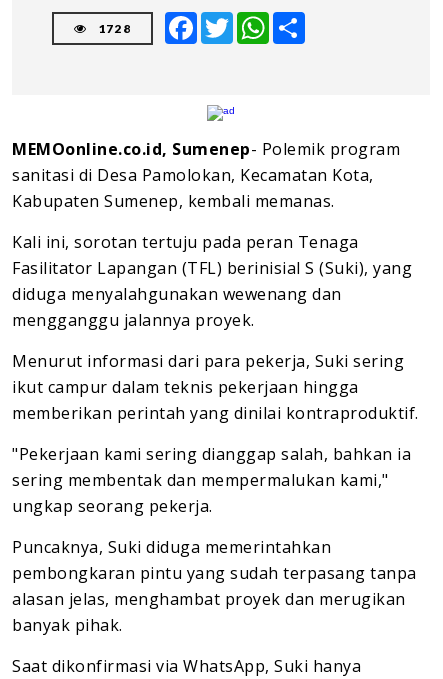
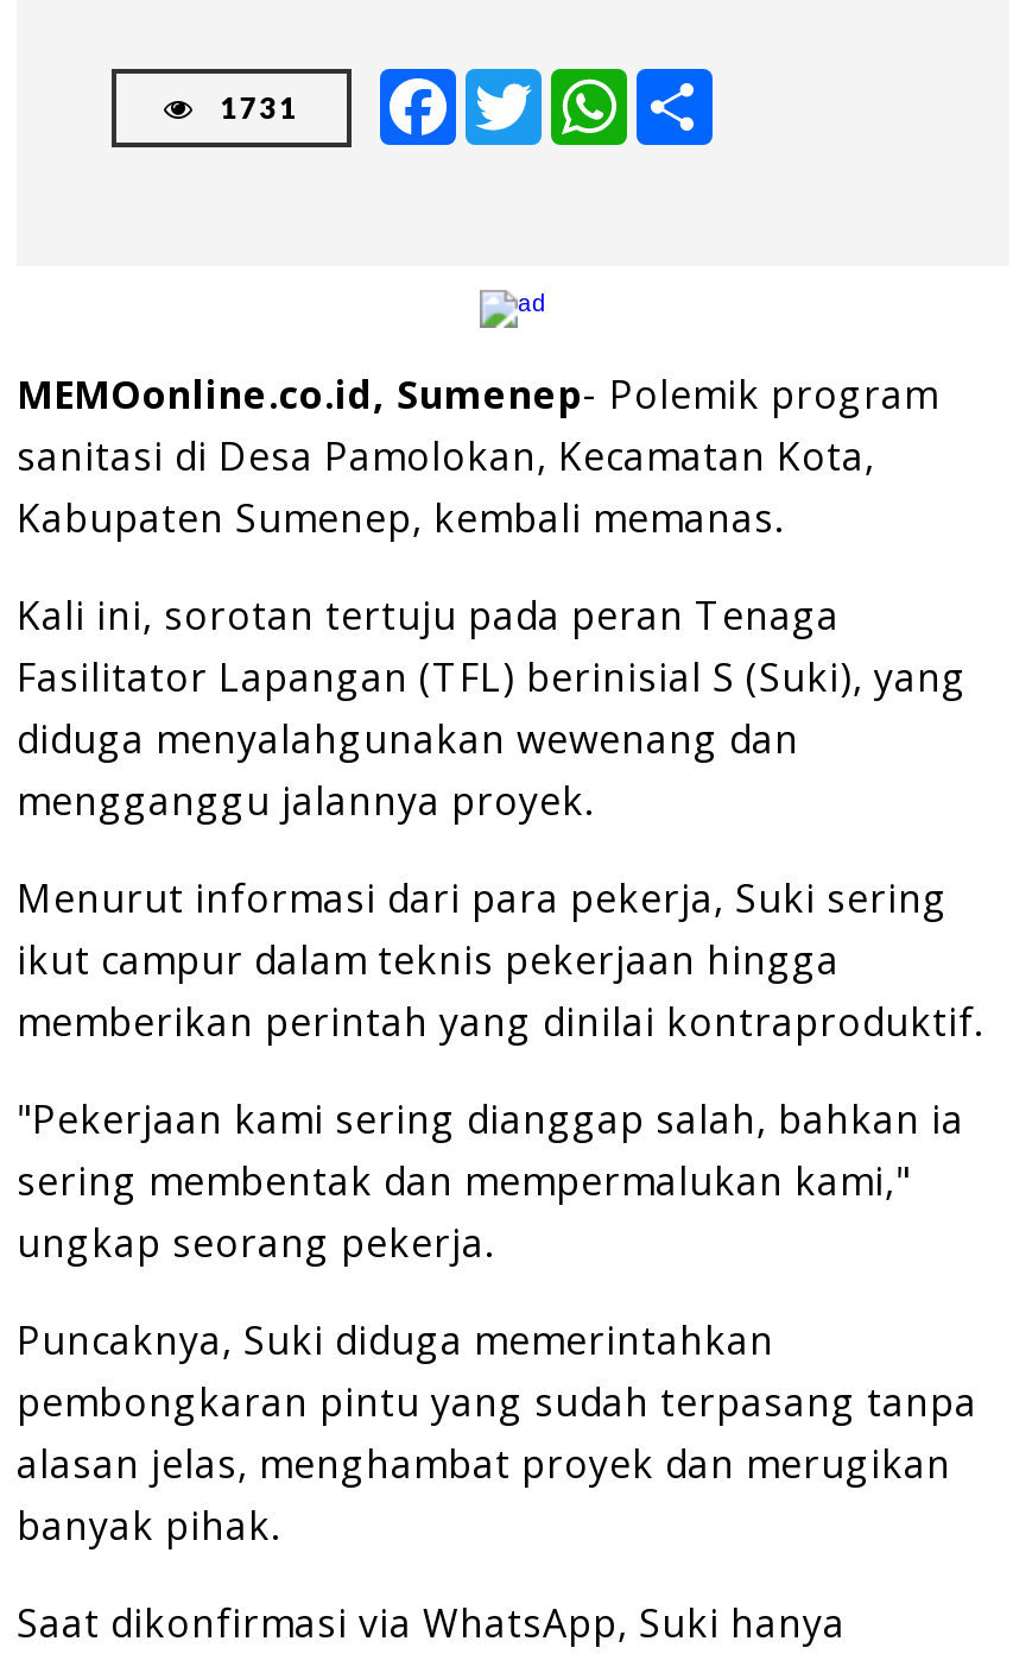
- 1728
+ 1731
